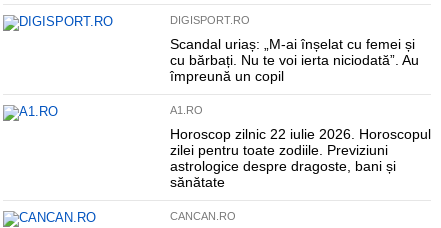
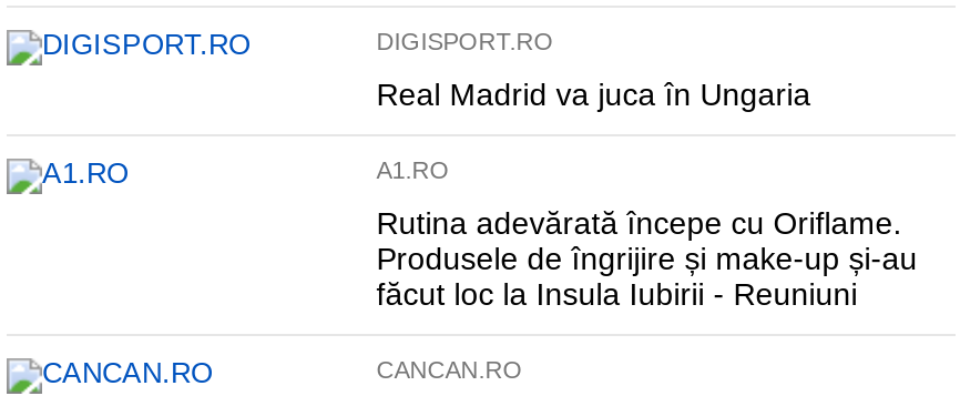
- Scandal uriaș: „M-ai înșelat cu femei și
- cu bărbați. Nu te voi ierta niciodată”. Au
- împreună un copil
+ Real Madrid va juca în Ungaria

- Horoscop zilnic 22 iulie 2026. Horoscopul
- zilei pentru toate zodiile. Previziuni
- astrologice despre dragoste, bani și
- sănătate
+ Rutina adevărată începe cu Oriflame.
+ Produsele de îngrijire și make-up și-au
+ făcut loc la Insula Iubirii - Reuniuni
